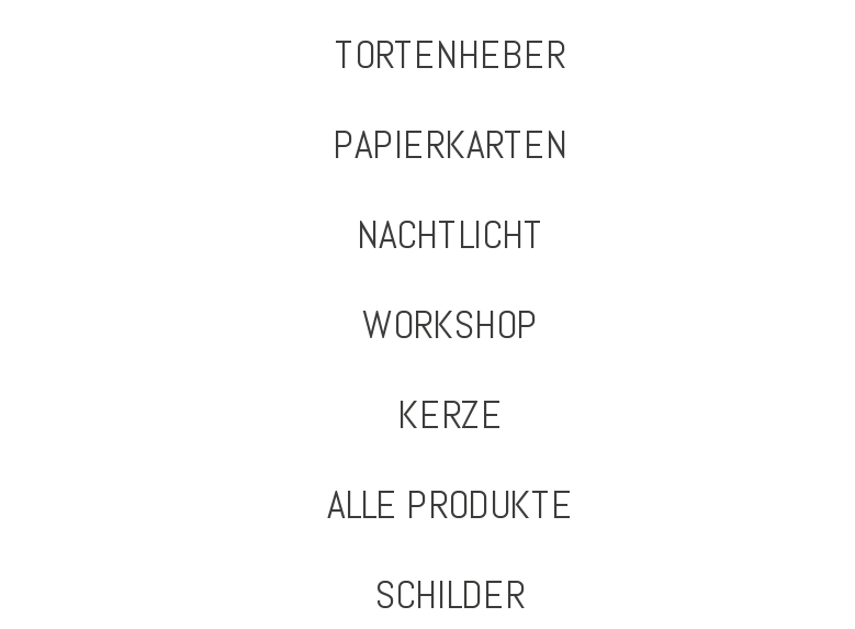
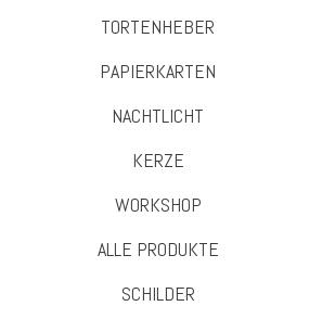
moved down: WORKSHOP

moved up: KERZE
